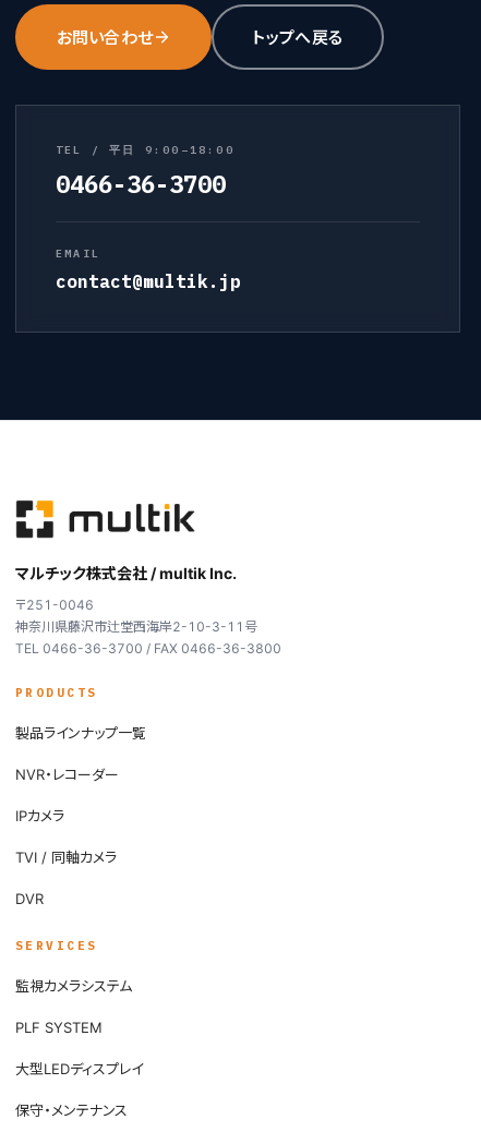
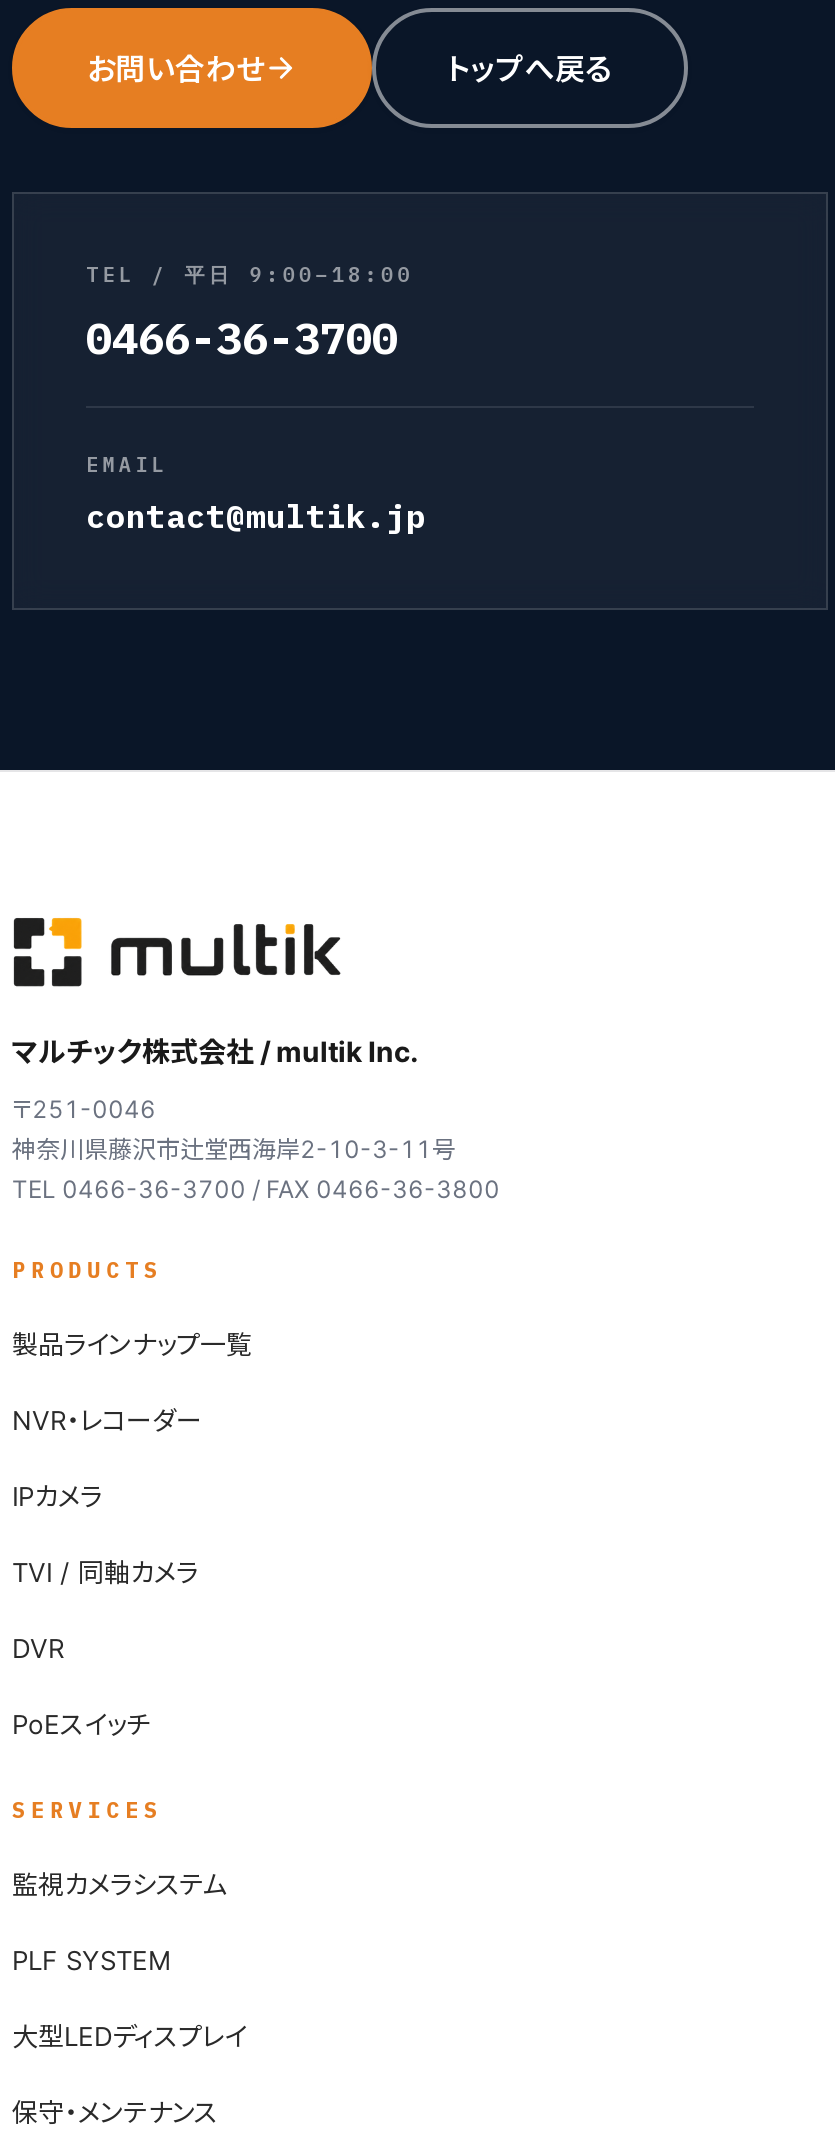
+ PoEスイッチ
